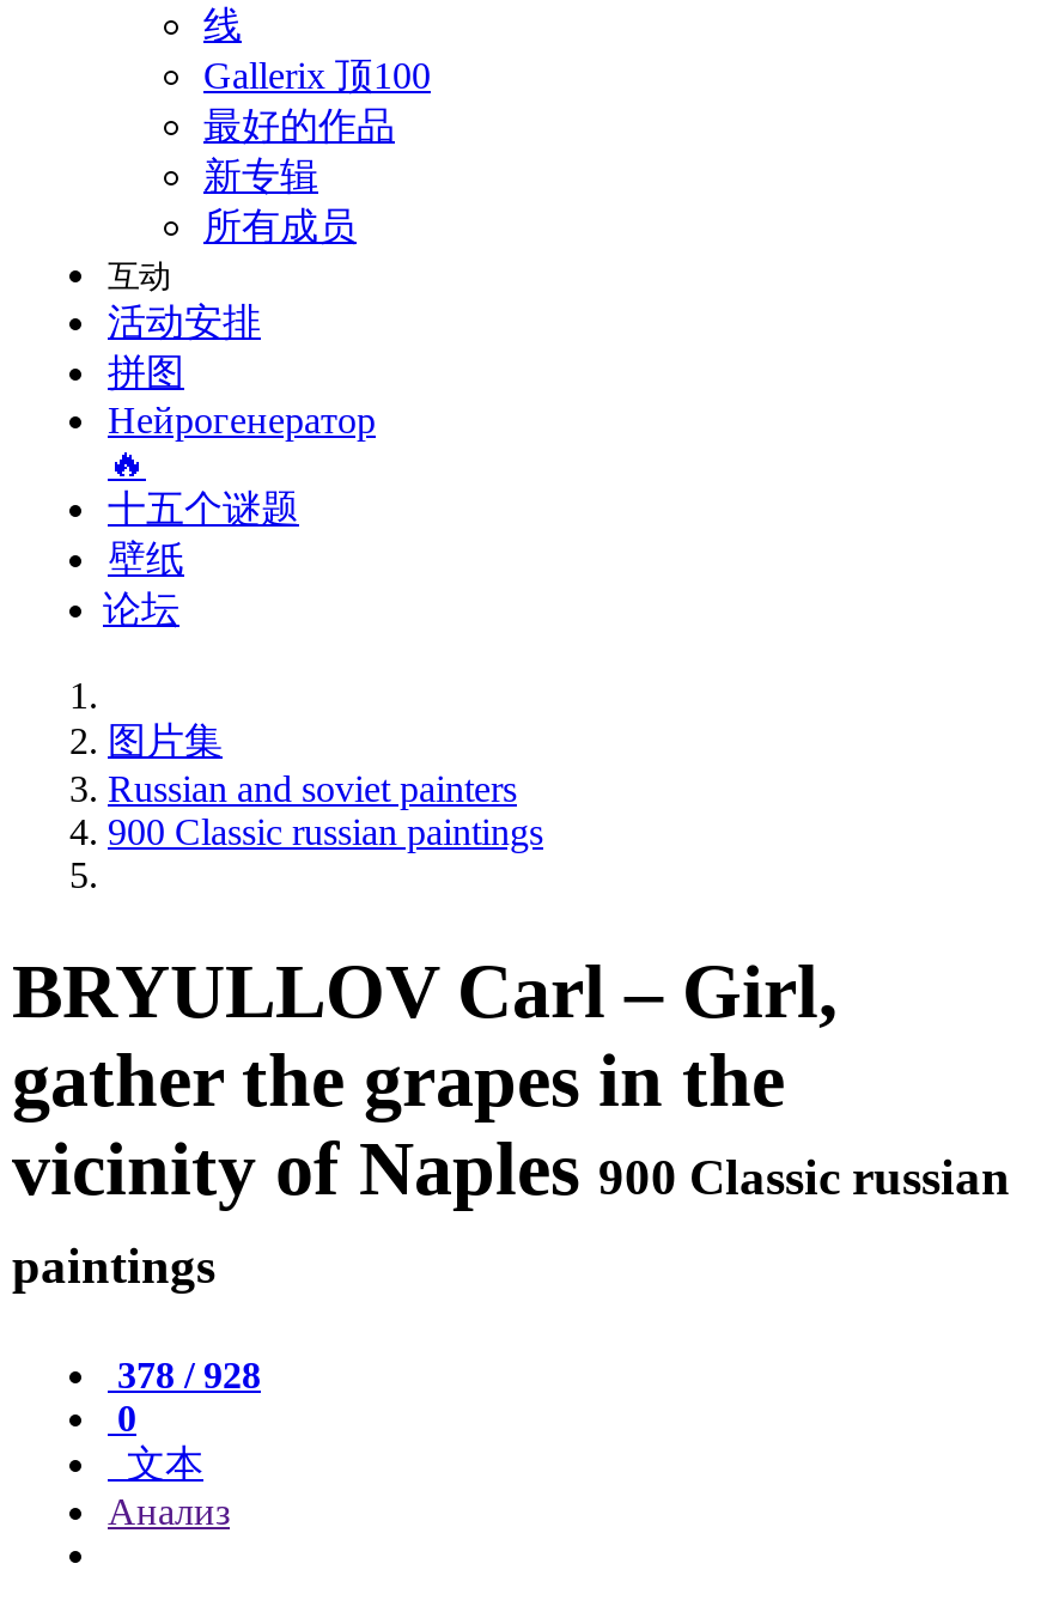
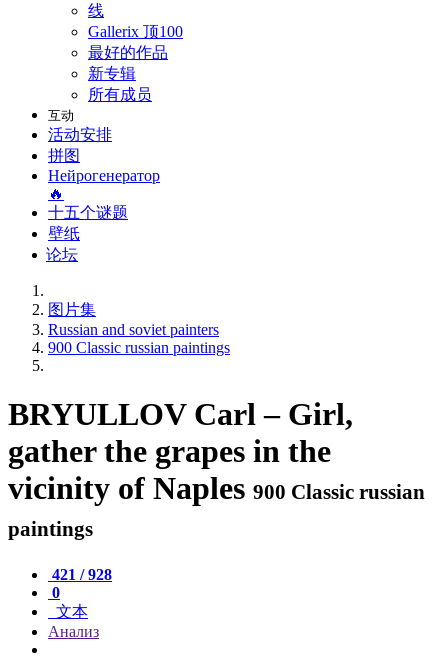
- 378 / 928
+ 421 / 928
